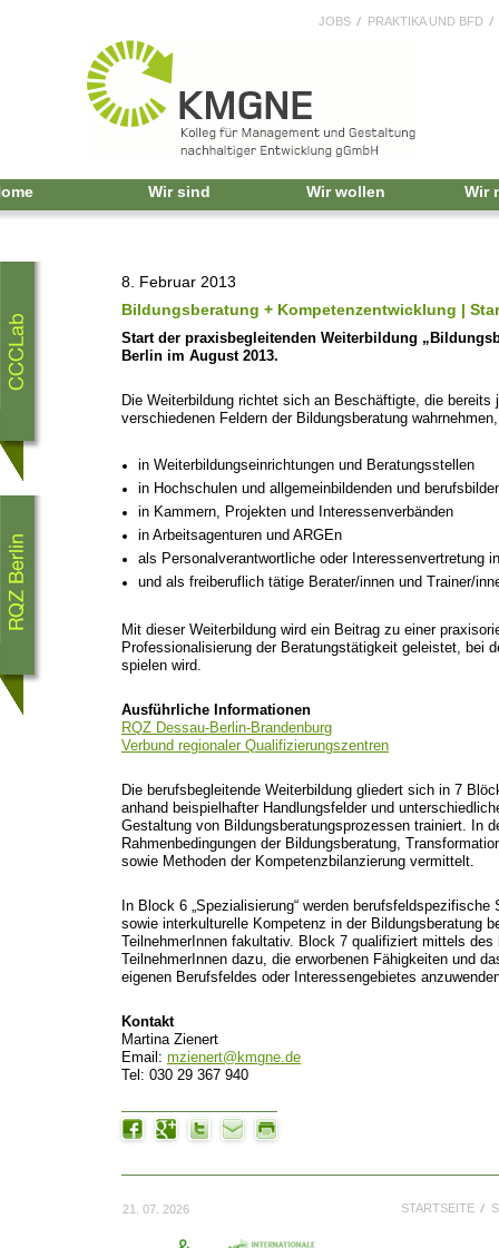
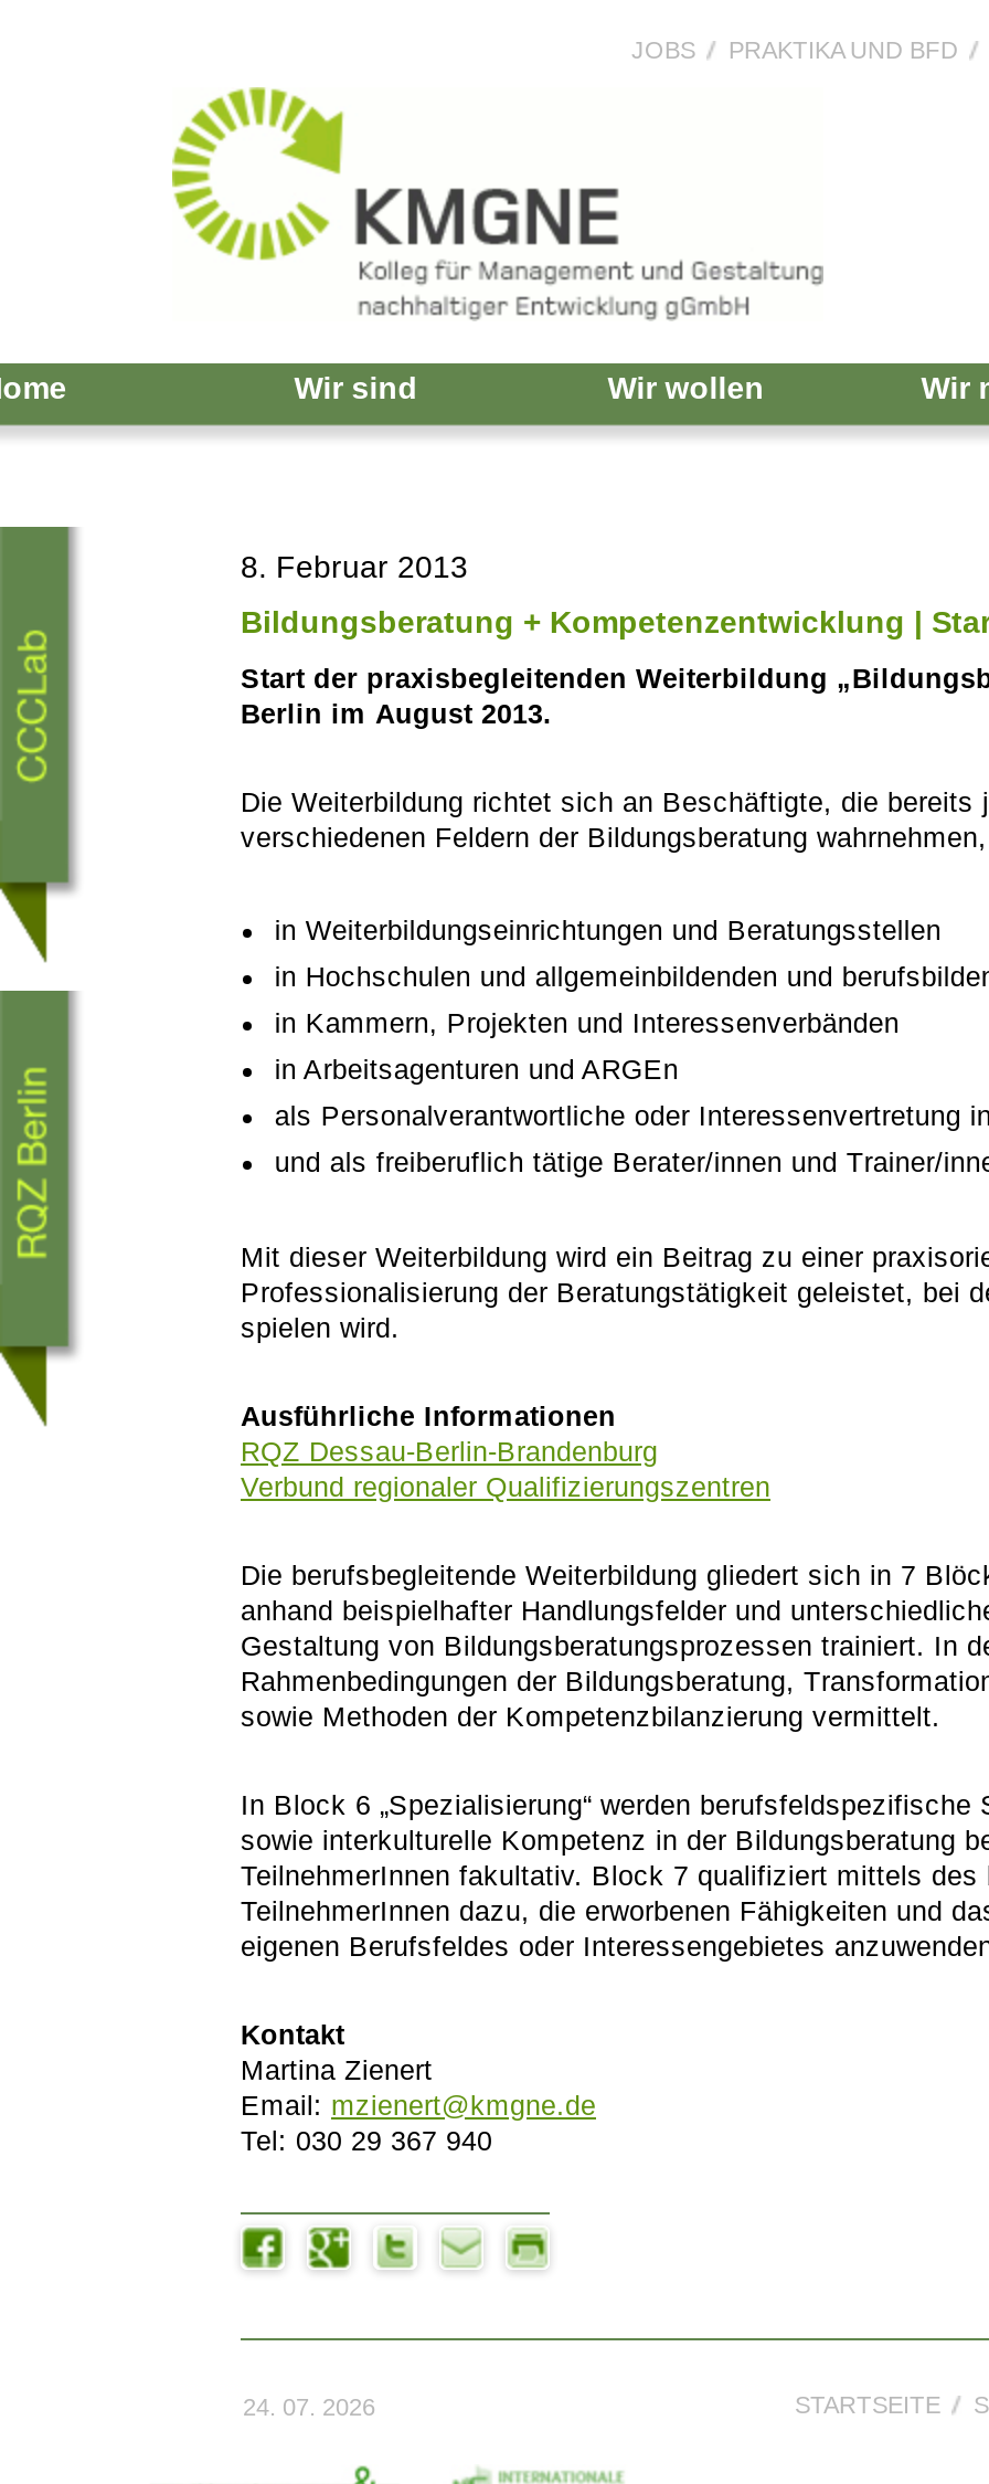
- 21. 07. 2026
+ 24. 07. 2026
